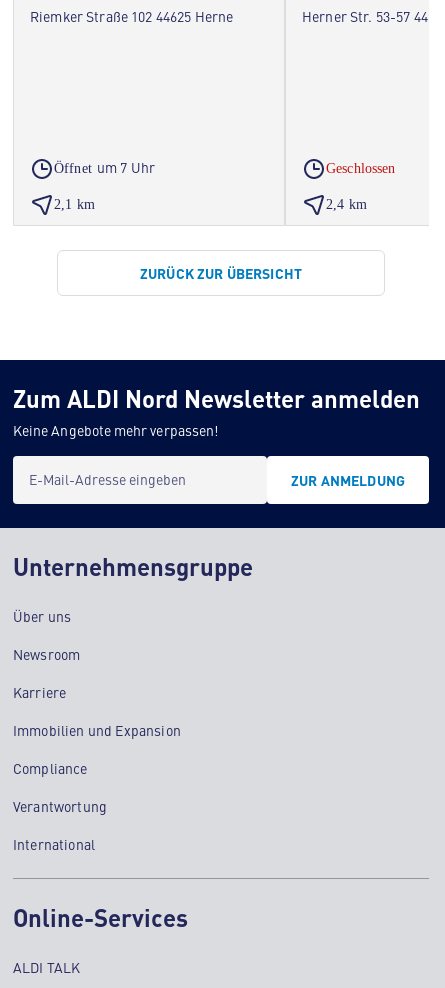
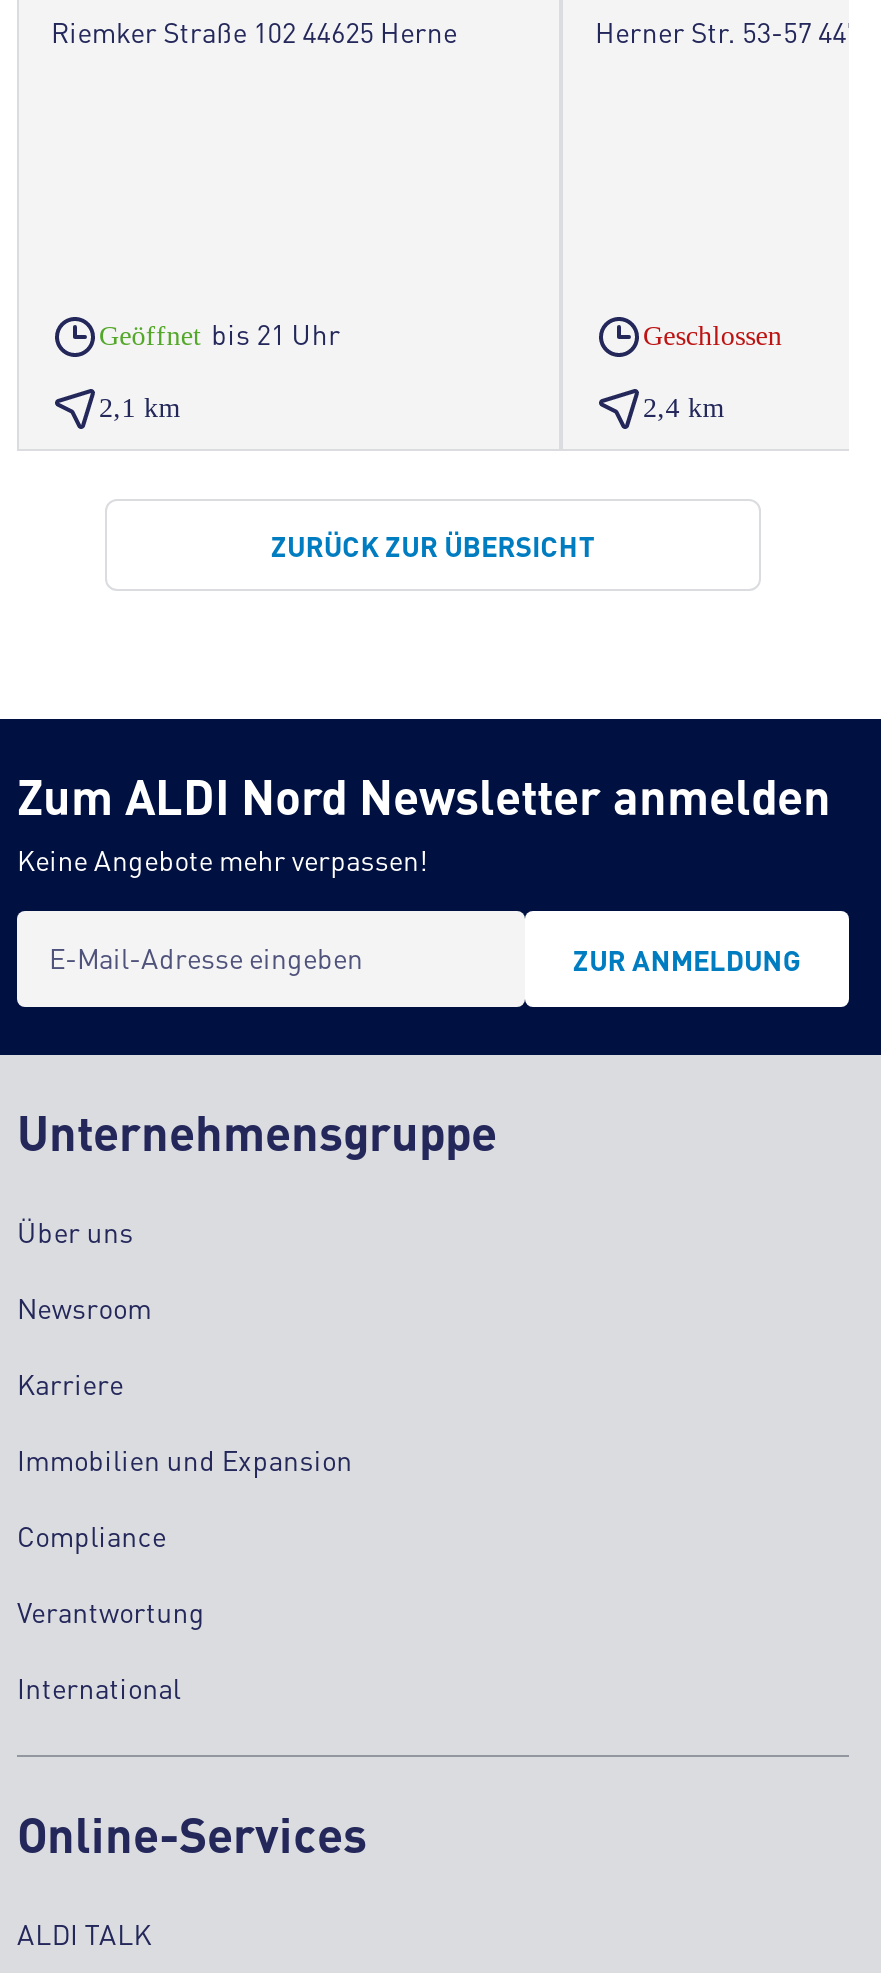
- Öffnet um 7 Uhr
+ Geöffnet bis 21 Uhr
